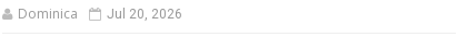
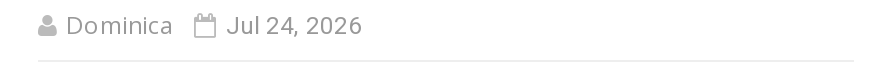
- Dominica Jul 20, 2026
+ Dominica Jul 24, 2026
